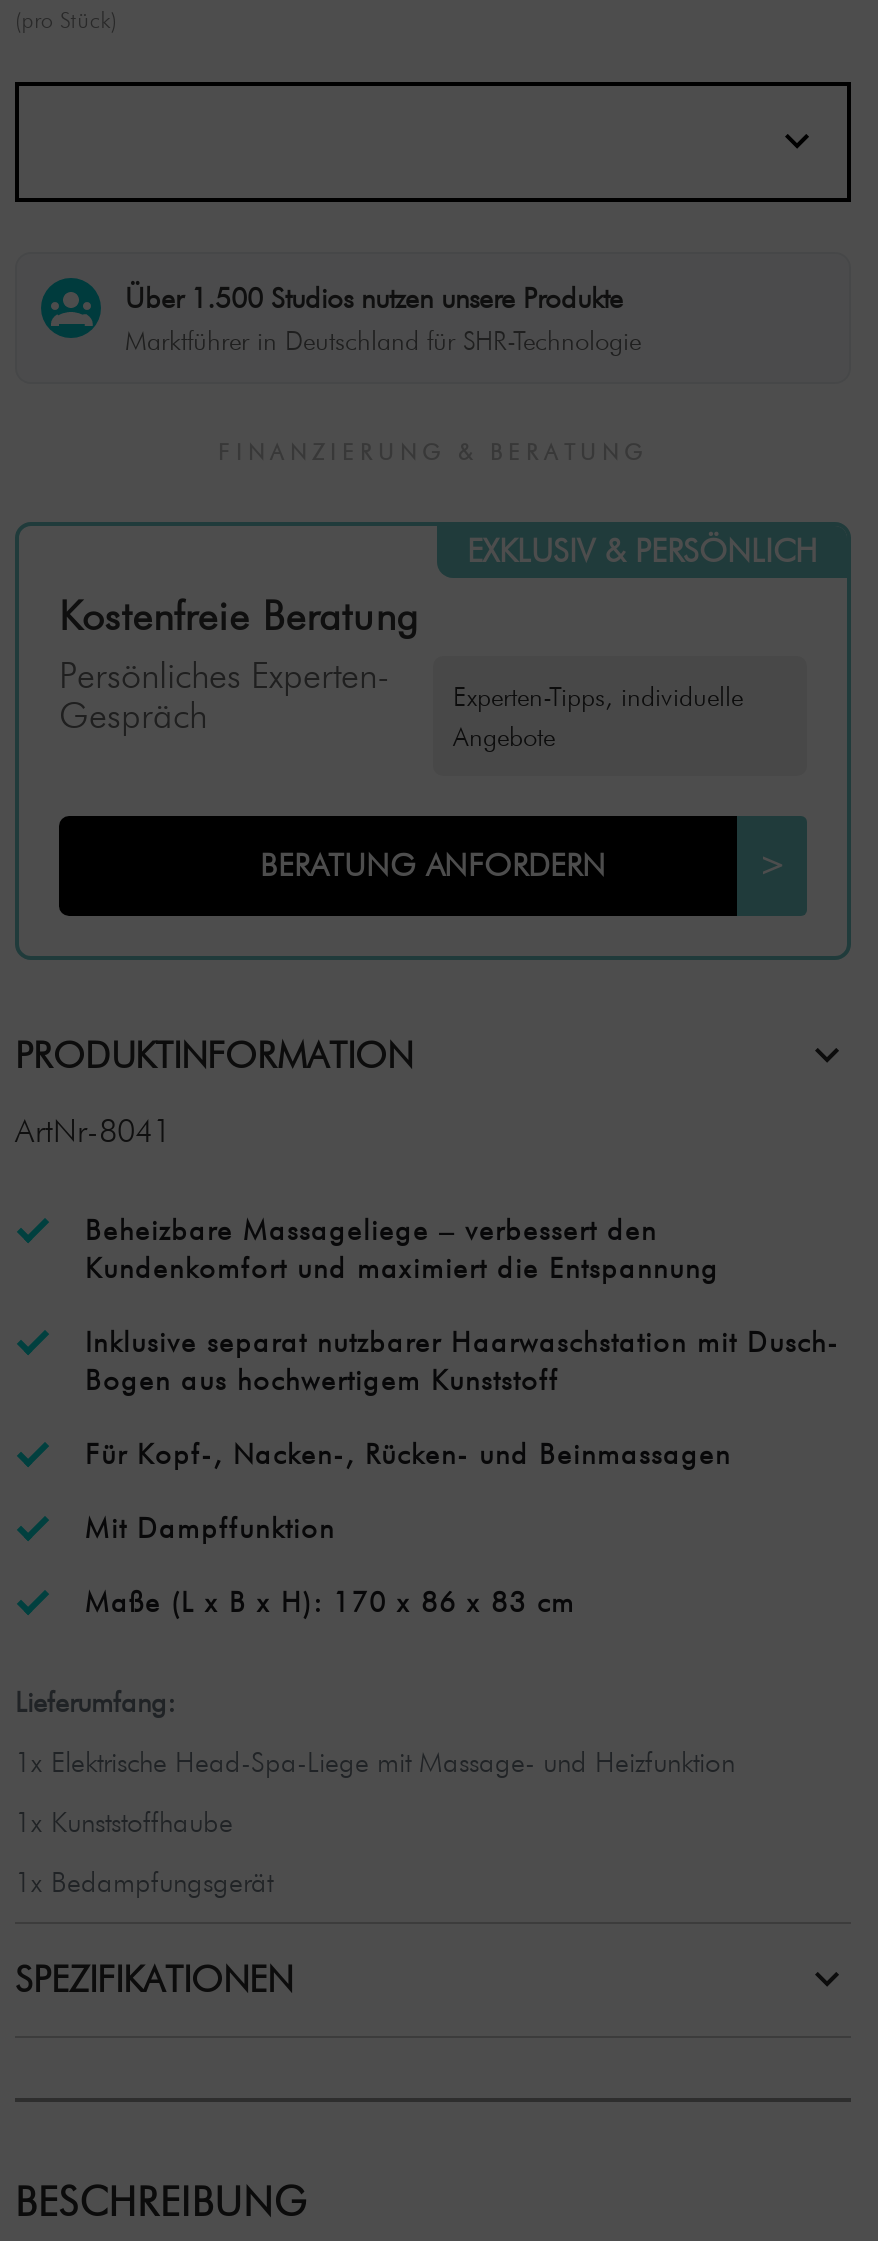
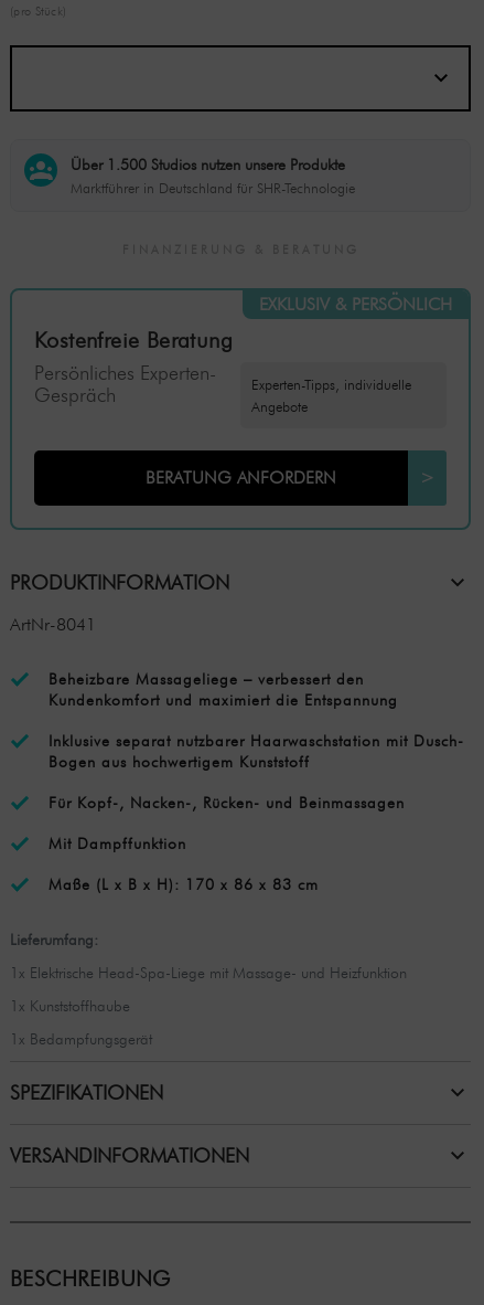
+ VERSANDINFORMATIONEN
